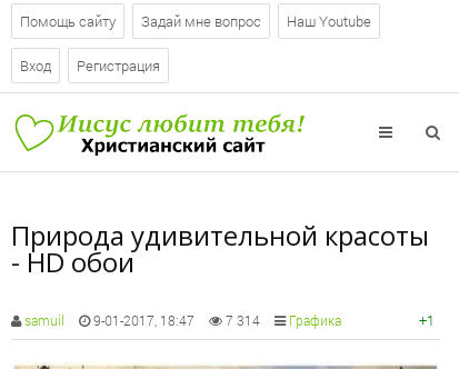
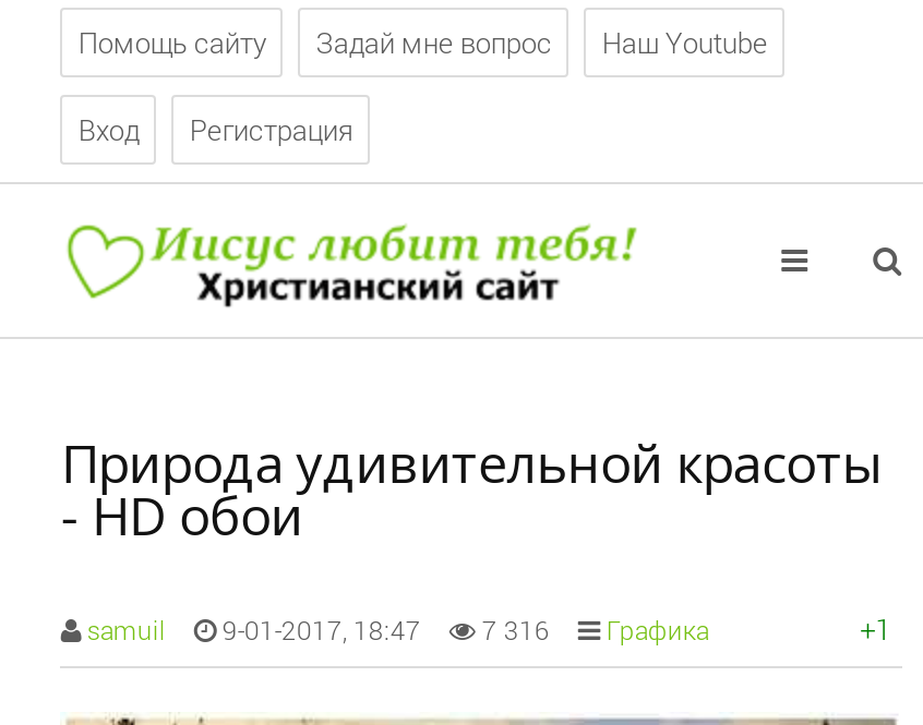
- samuil 9-01-2017, 18:47 7 314 Графика
+ samuil 9-01-2017, 18:47 7 316 Графика
